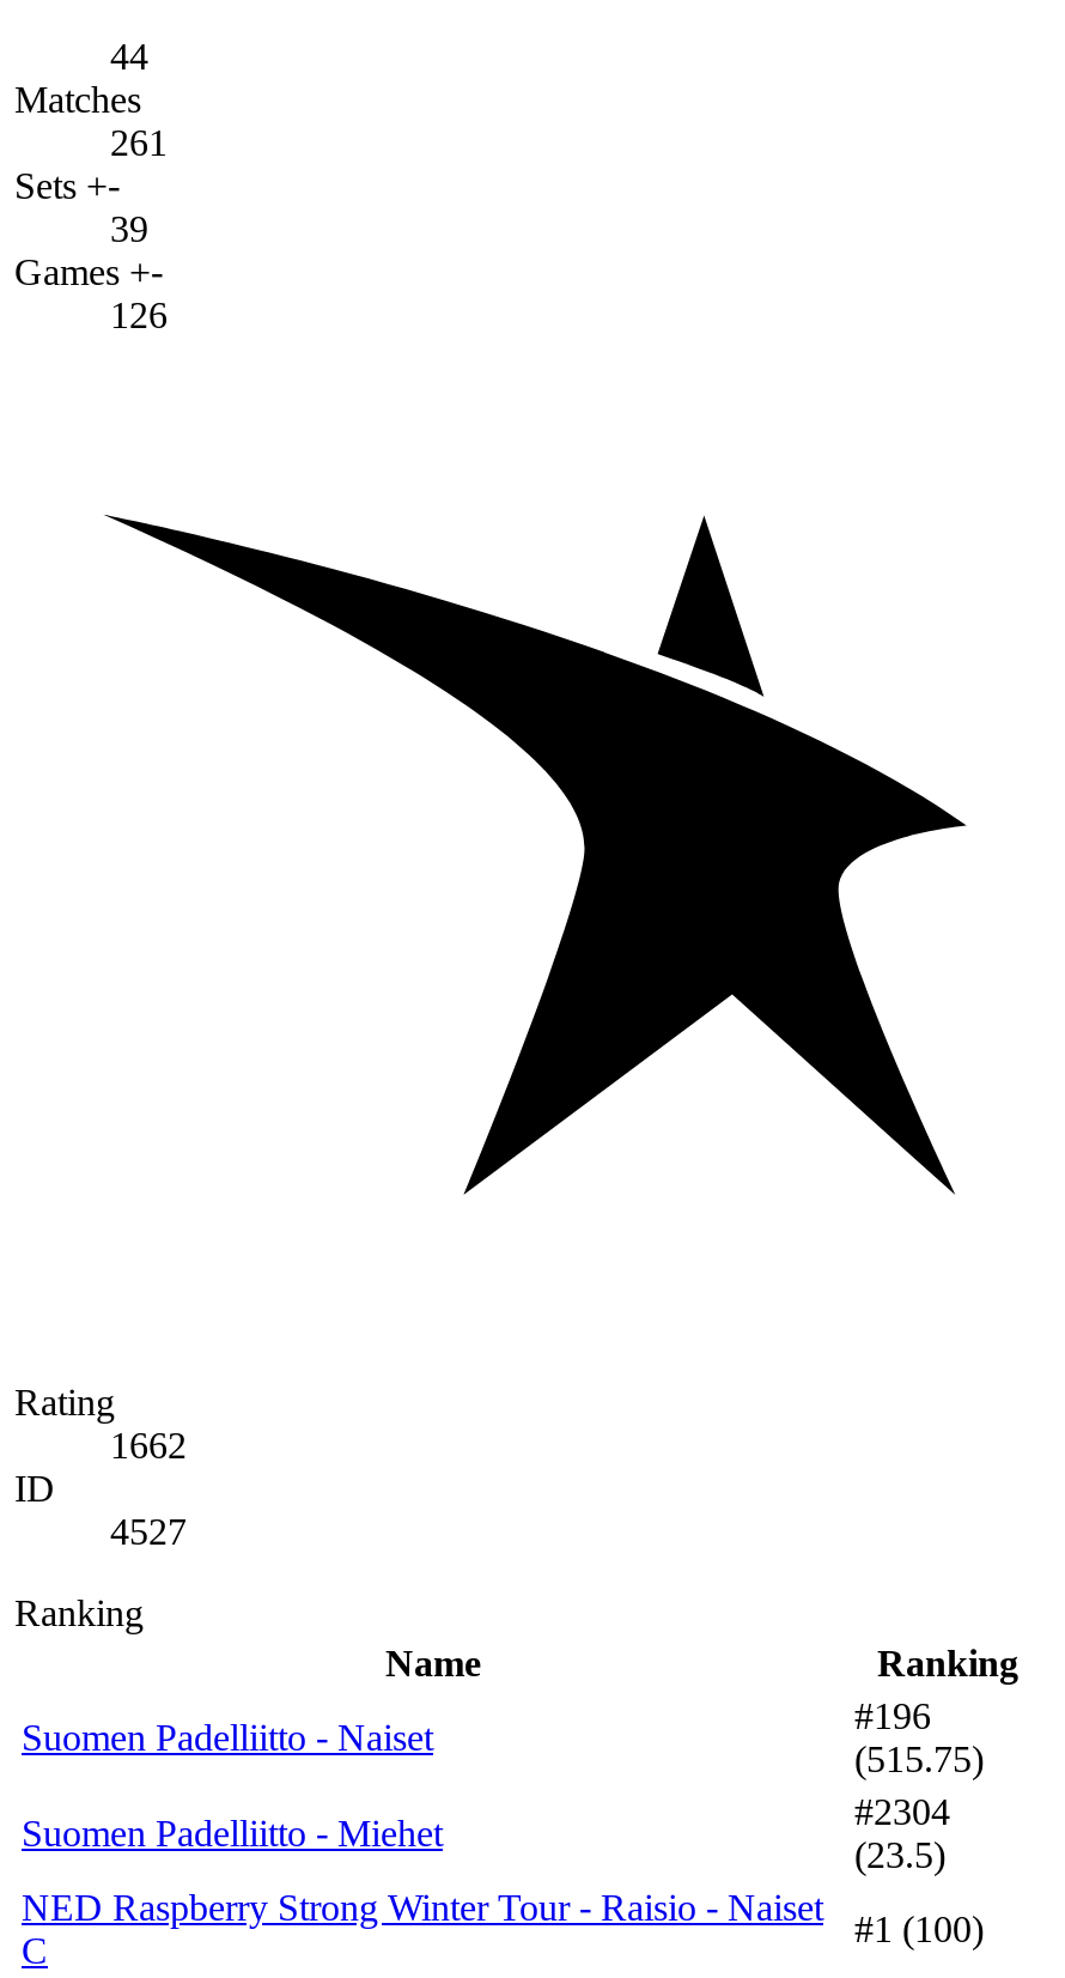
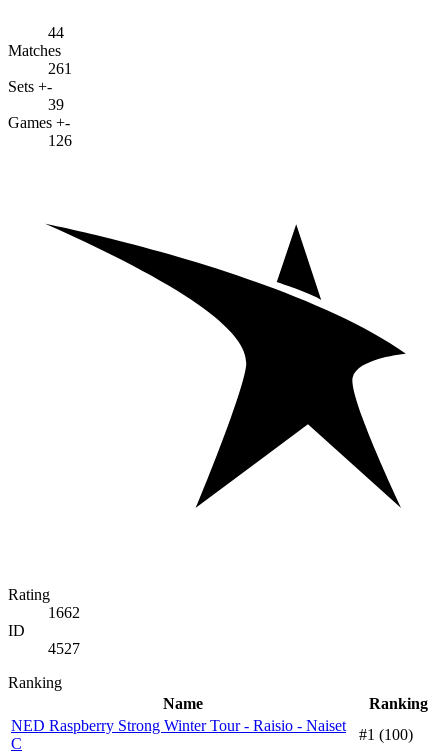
- #196
- (515.75)
- Suomen Padelliitto - Miehet

- Suomen Padelliitto - Naiset

- #2304
- (23.5)
